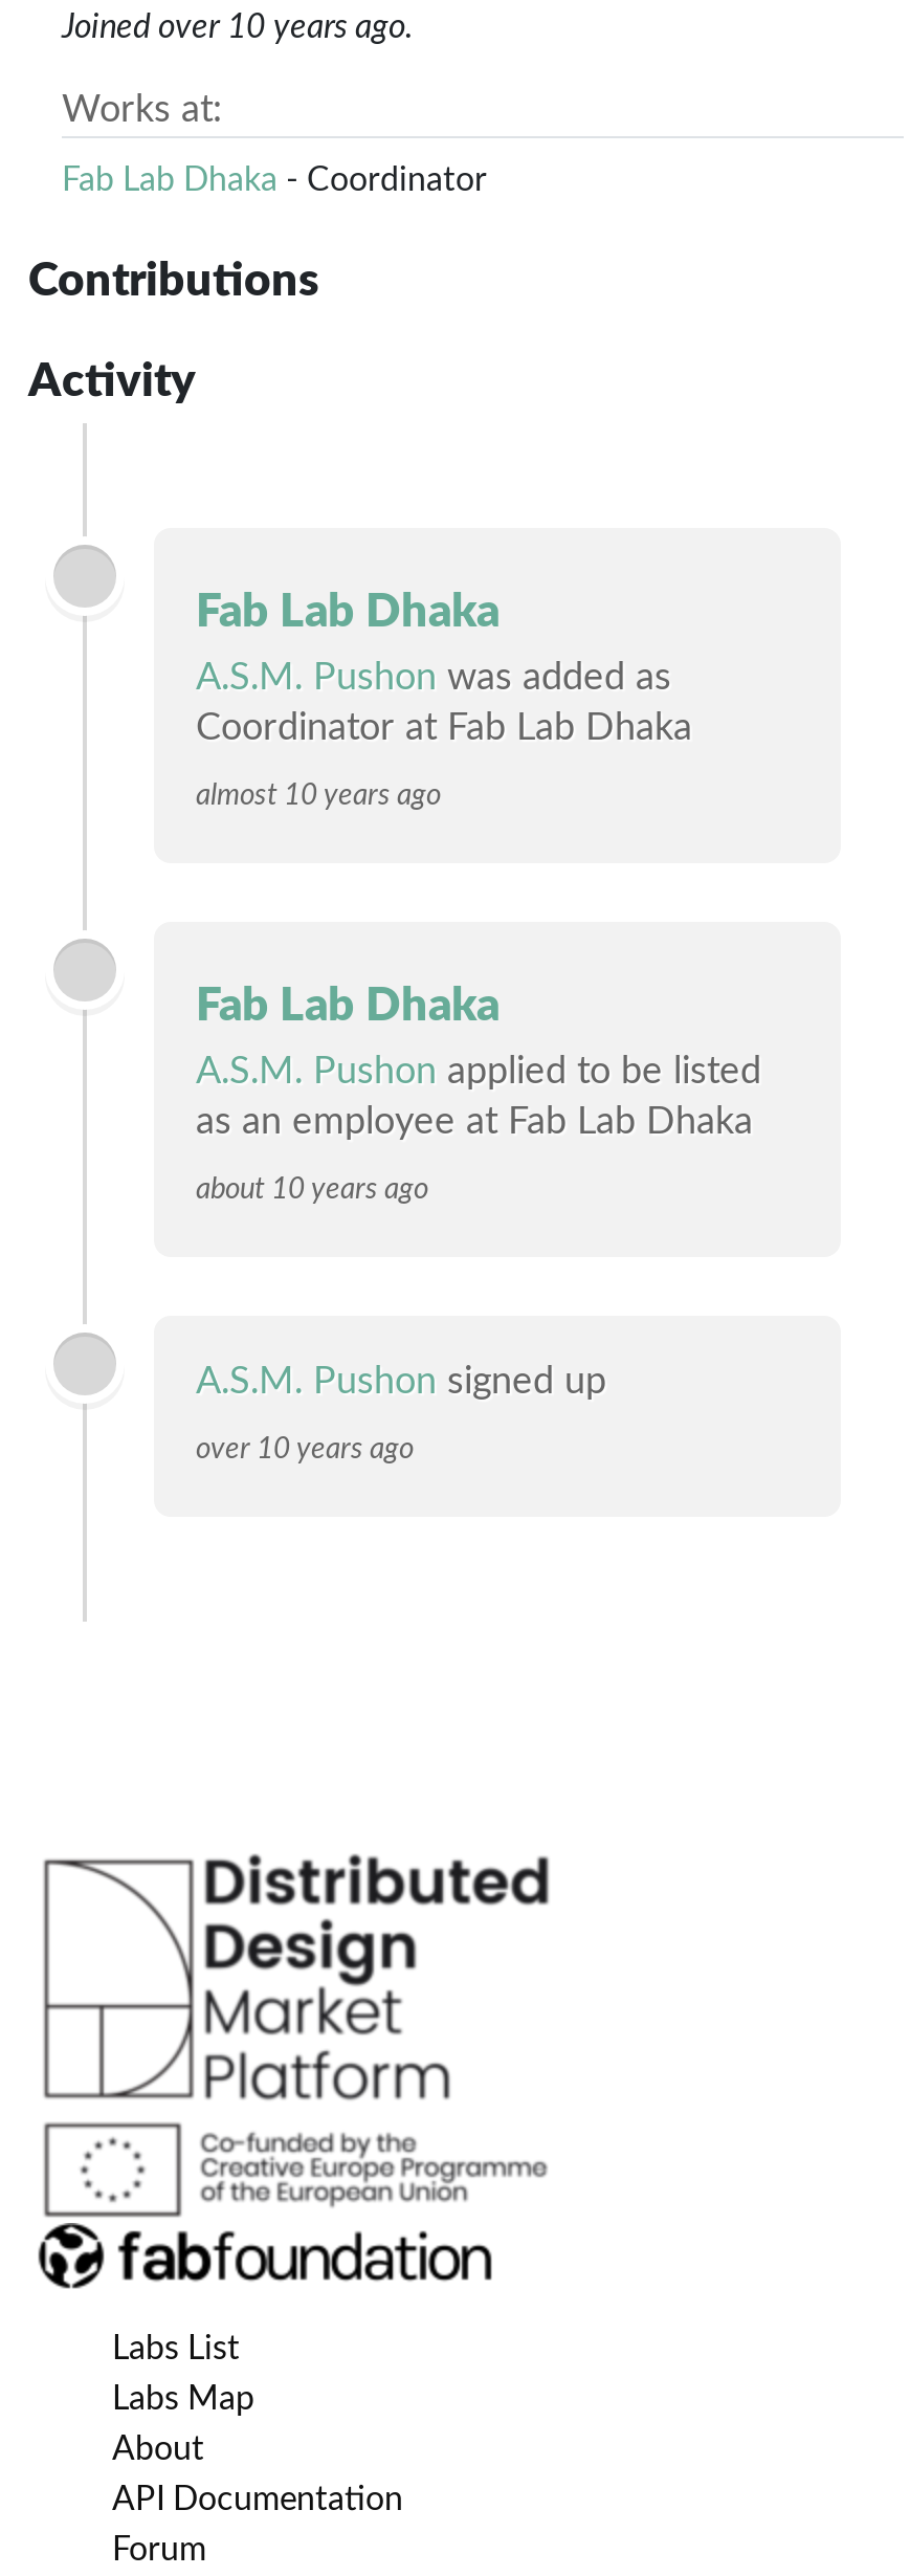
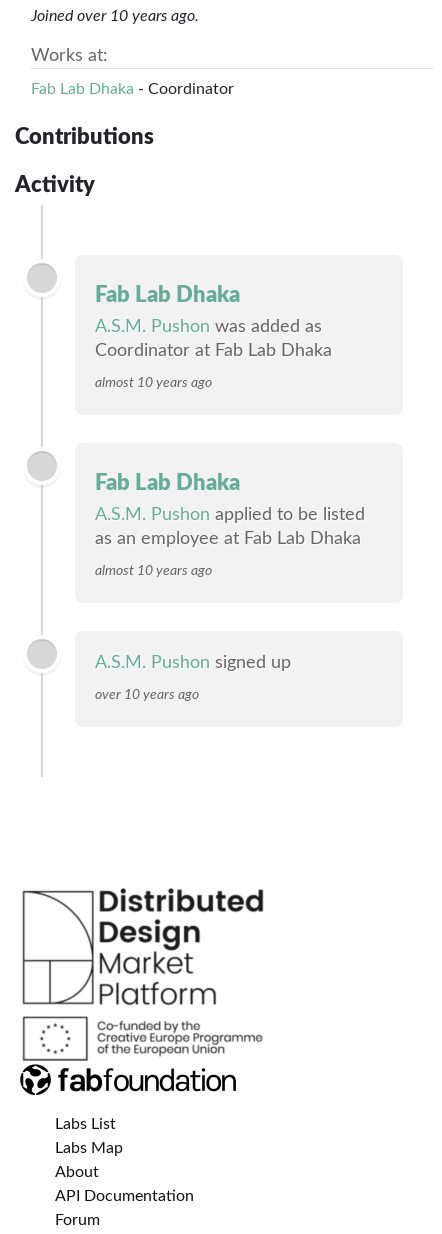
- about 10 years ago
+ almost 10 years ago
